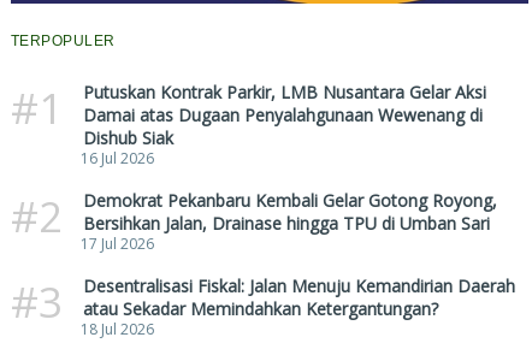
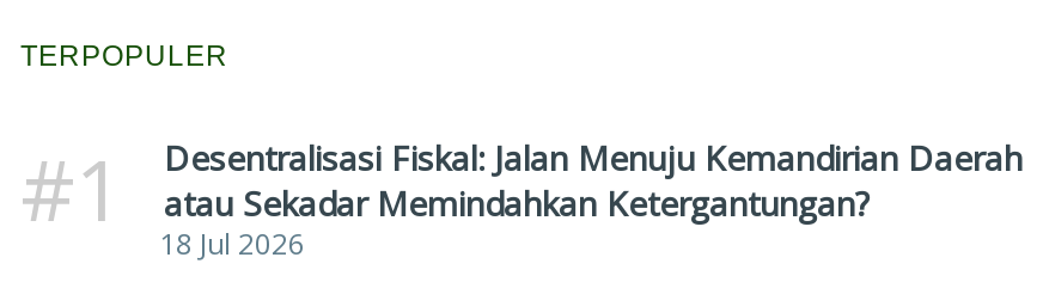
- Putuskan Kontrak Parkir, LMB Nusantara Gelar Aksi
- Damai atas Dugaan Penyalahgunaan Wewenang di
- Dishub Siak
- 16 Jul 2026
- #2
- Demokrat Pekanbaru Kembali Gelar Gotong Royong,
- Bersihkan Jalan, Drainase hingga TPU di Umban Sari
- 17 Jul 2026
- #3
